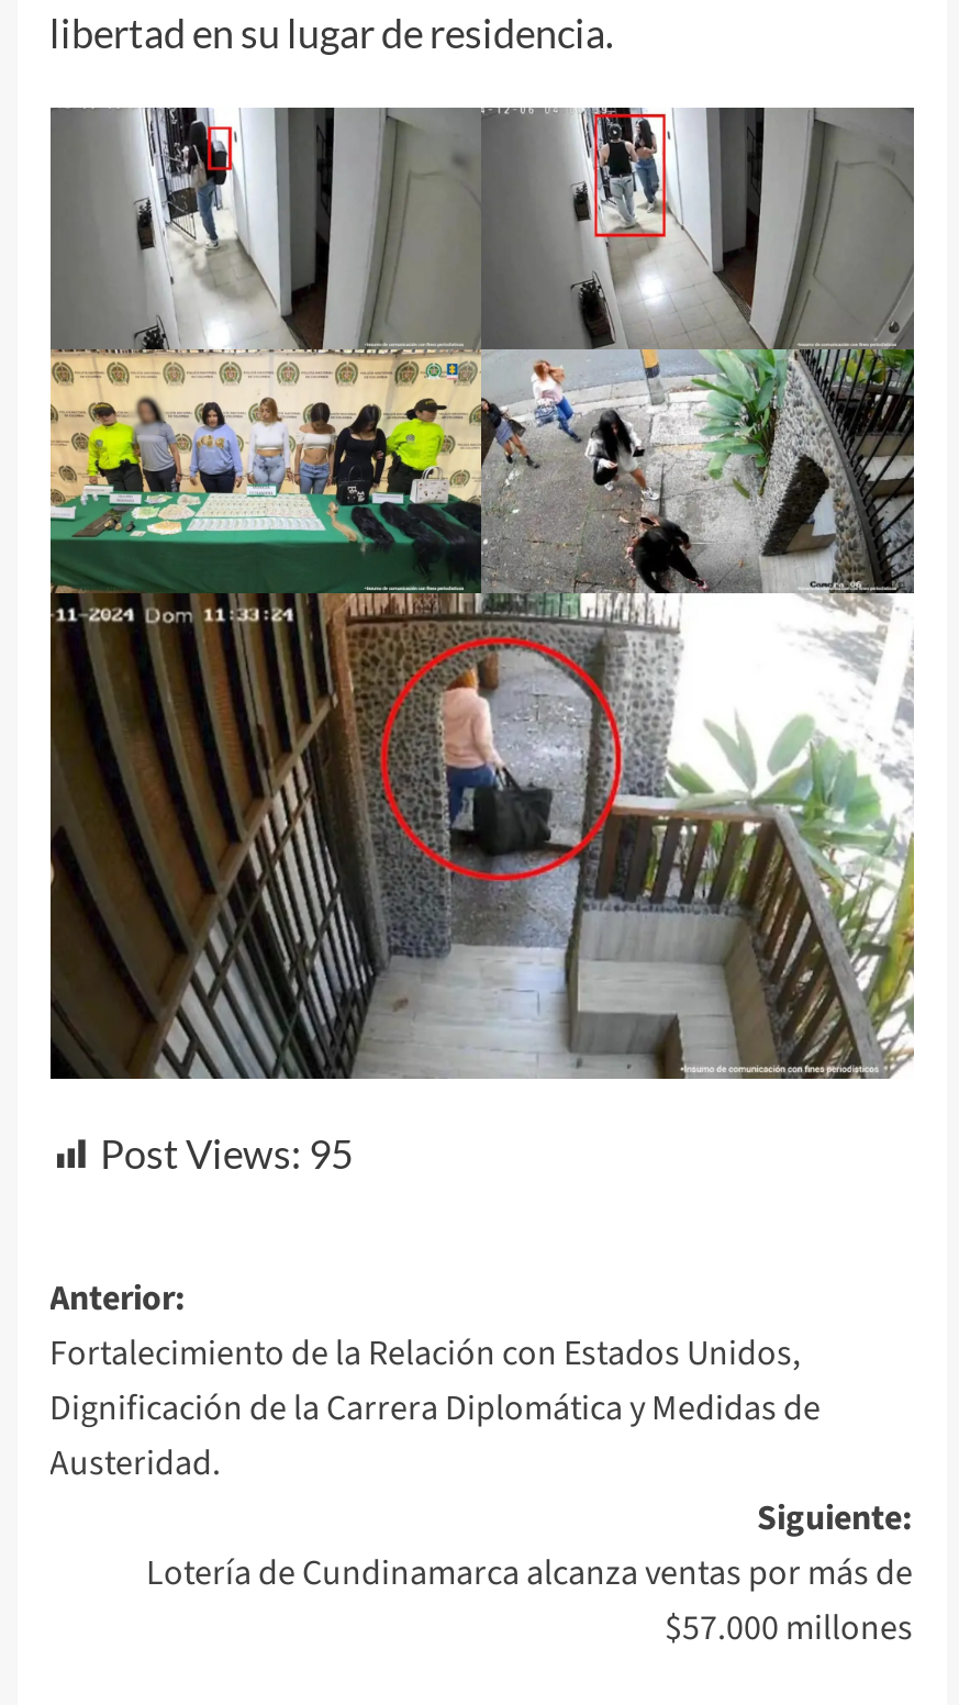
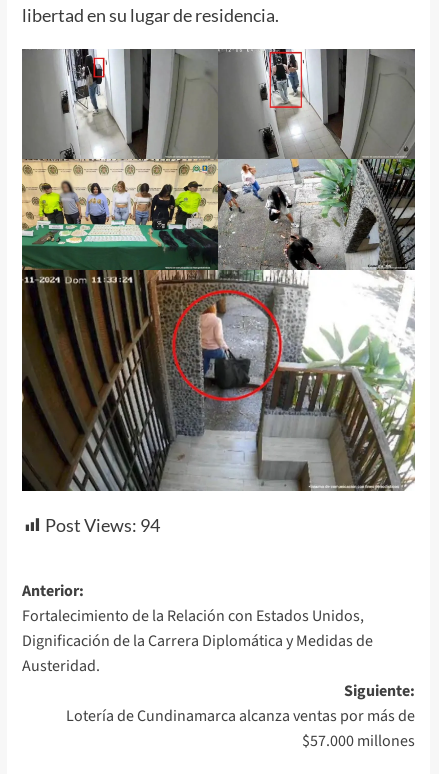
- Post Views: 95
+ Post Views: 94
